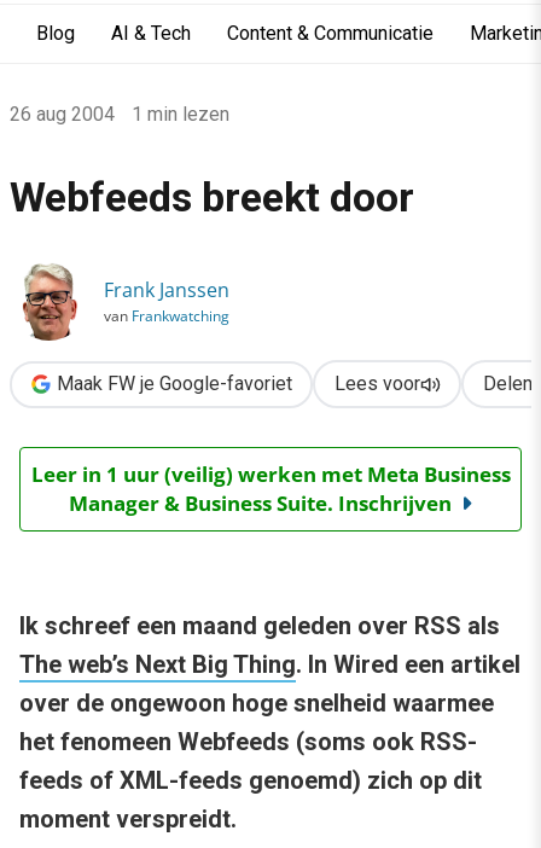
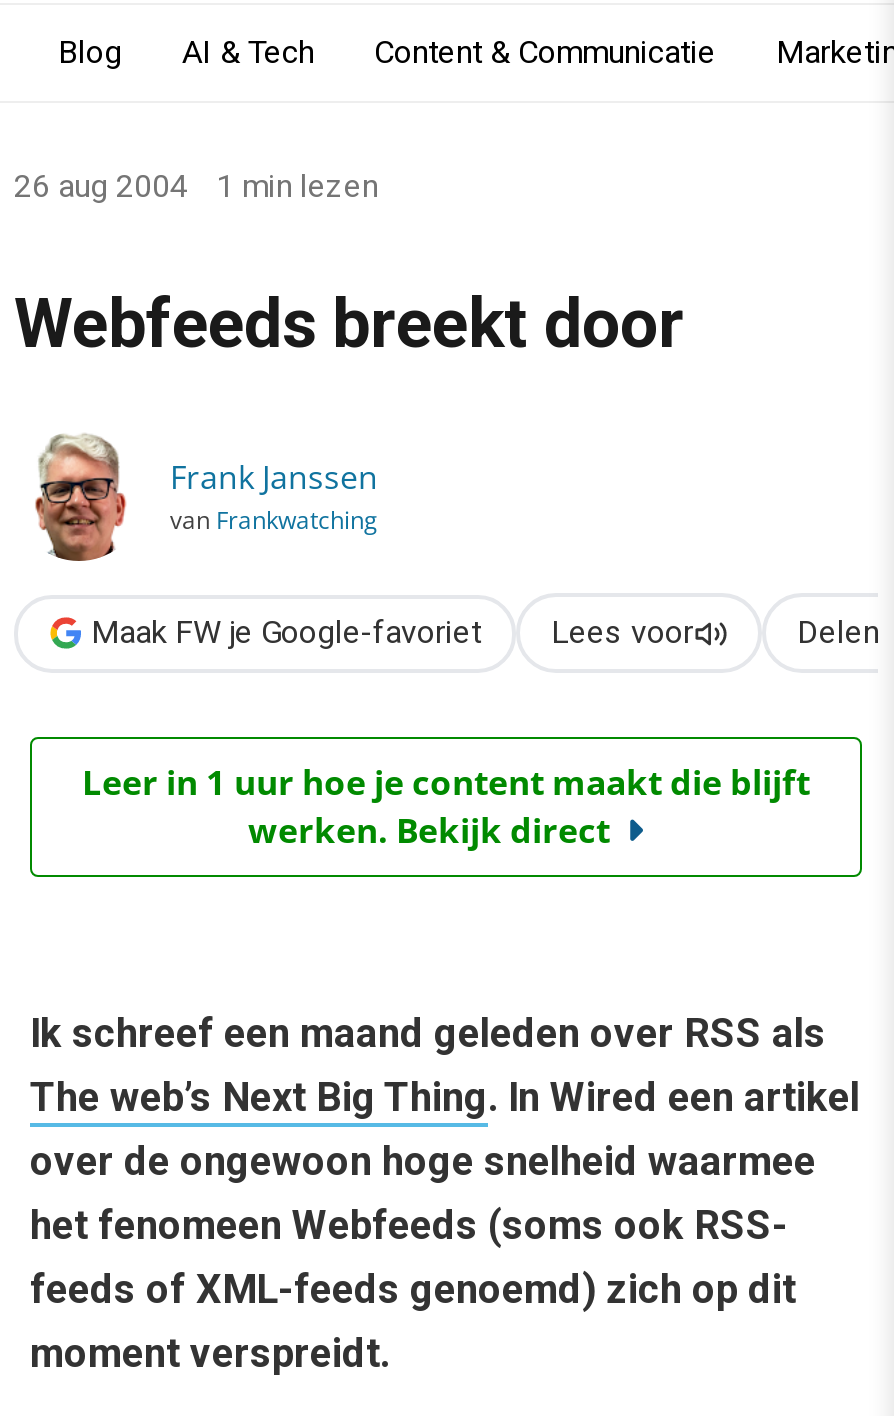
- Leer in 1 uur (veilig) werken met Meta Business
- Manager & Business Suite. Inschrijven
+ Leer in 1 uur hoe je content maakt die blijft
+ werken. Bekijk direct
